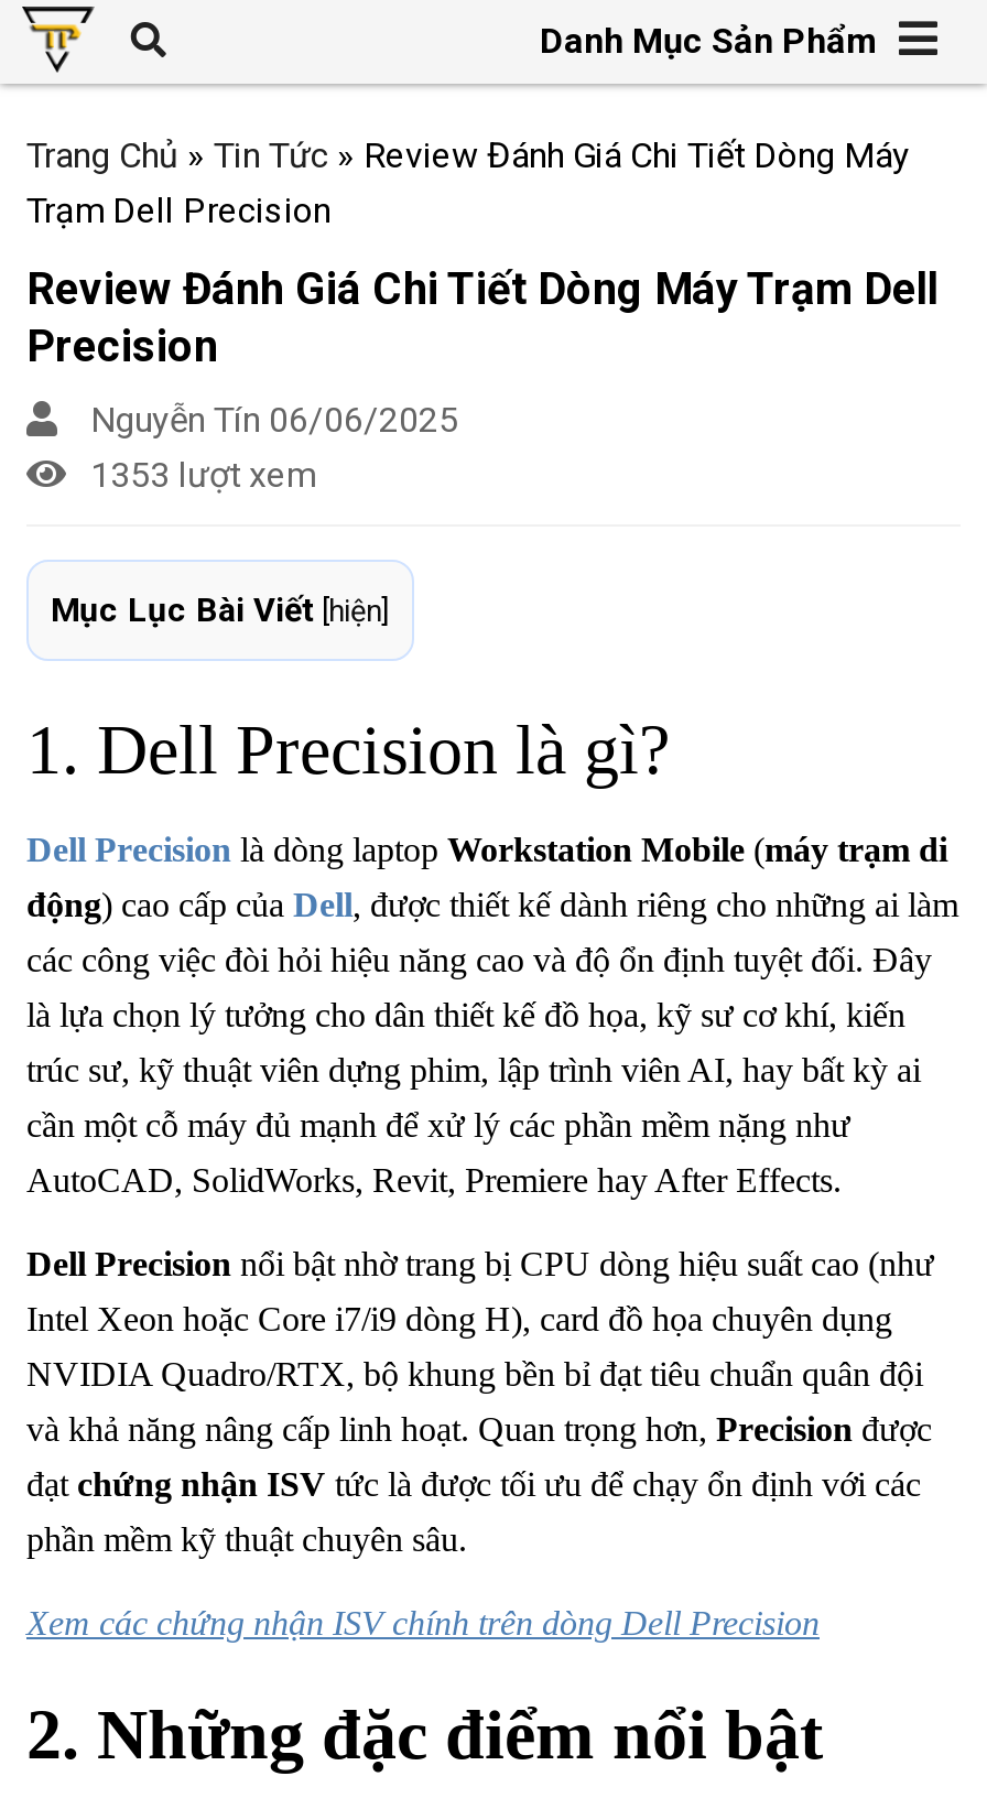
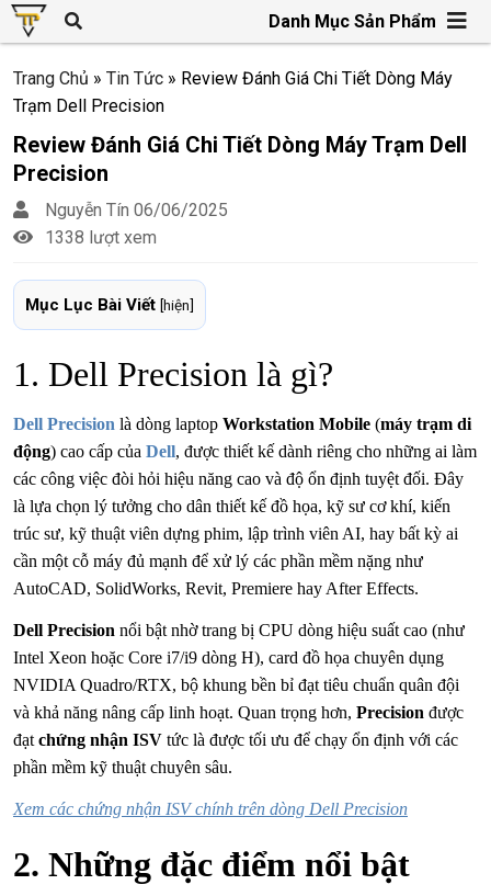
- 1353 lượt xem
+ 1338 lượt xem
